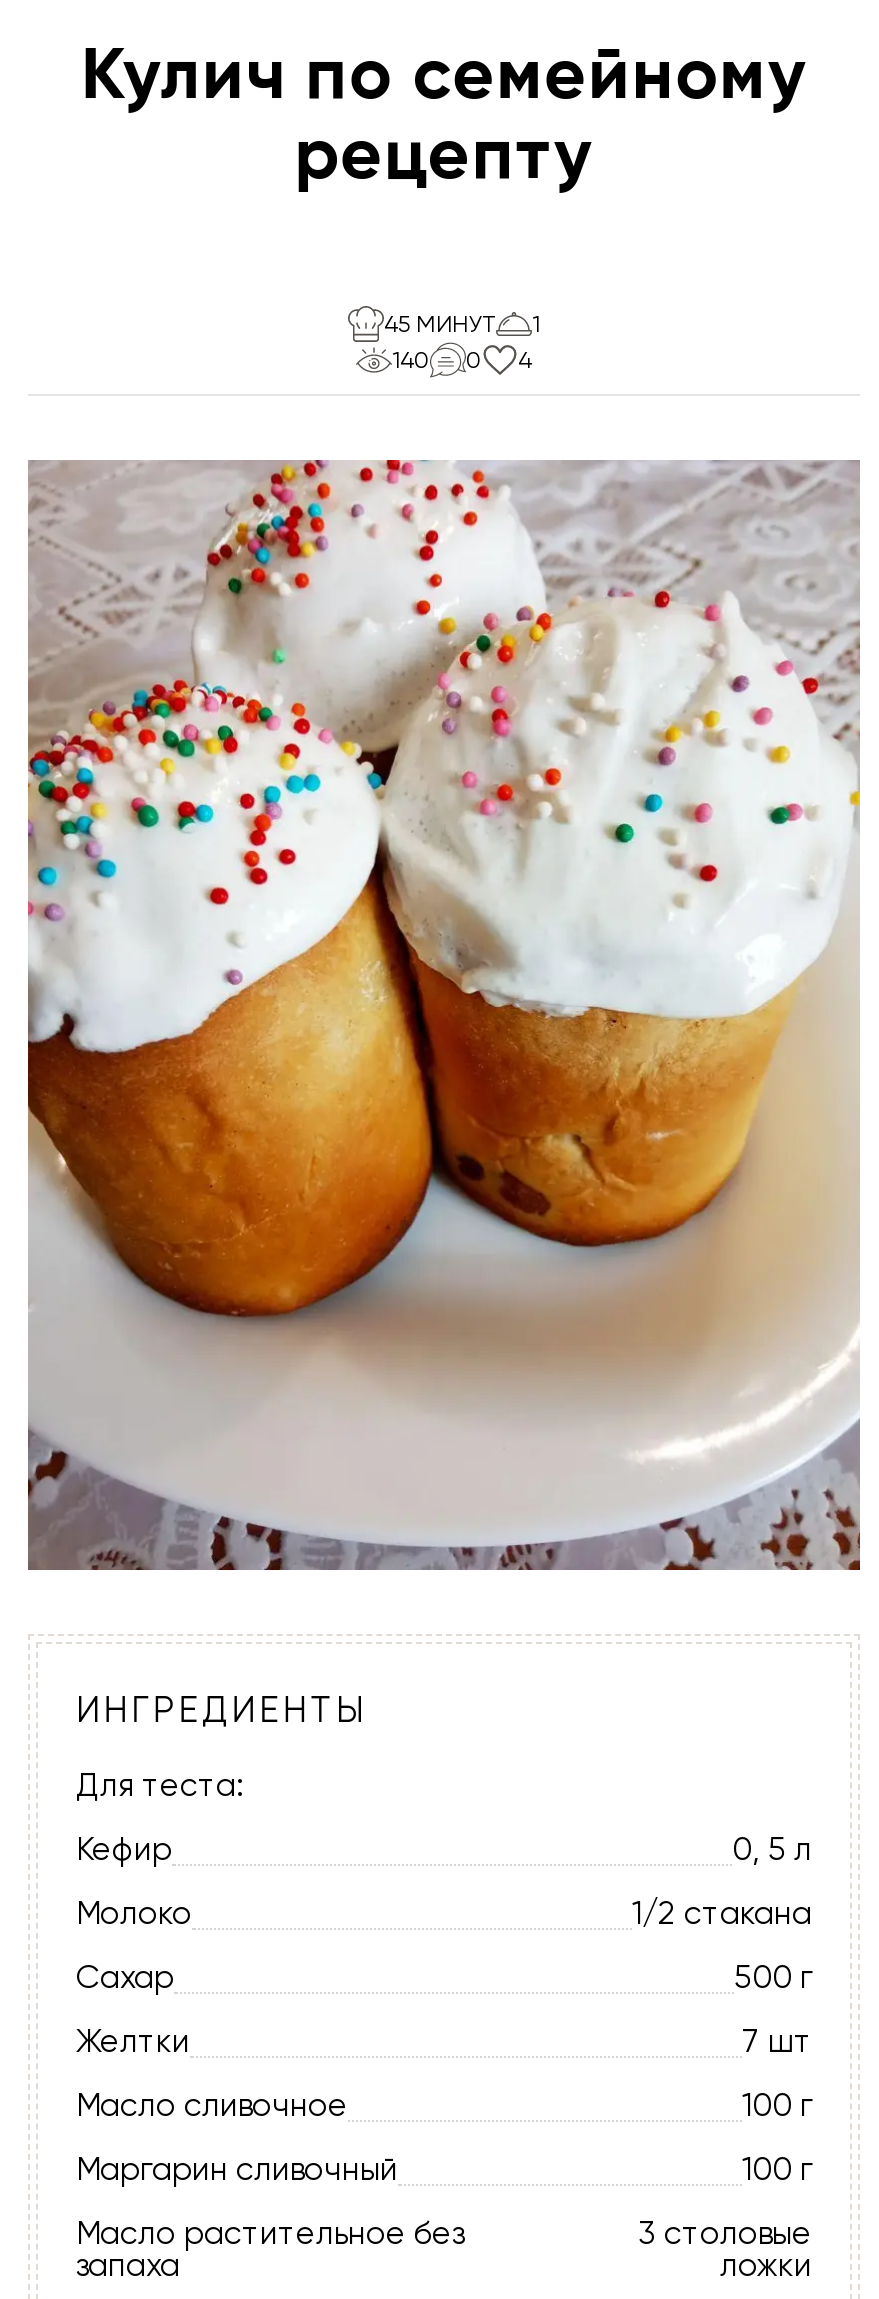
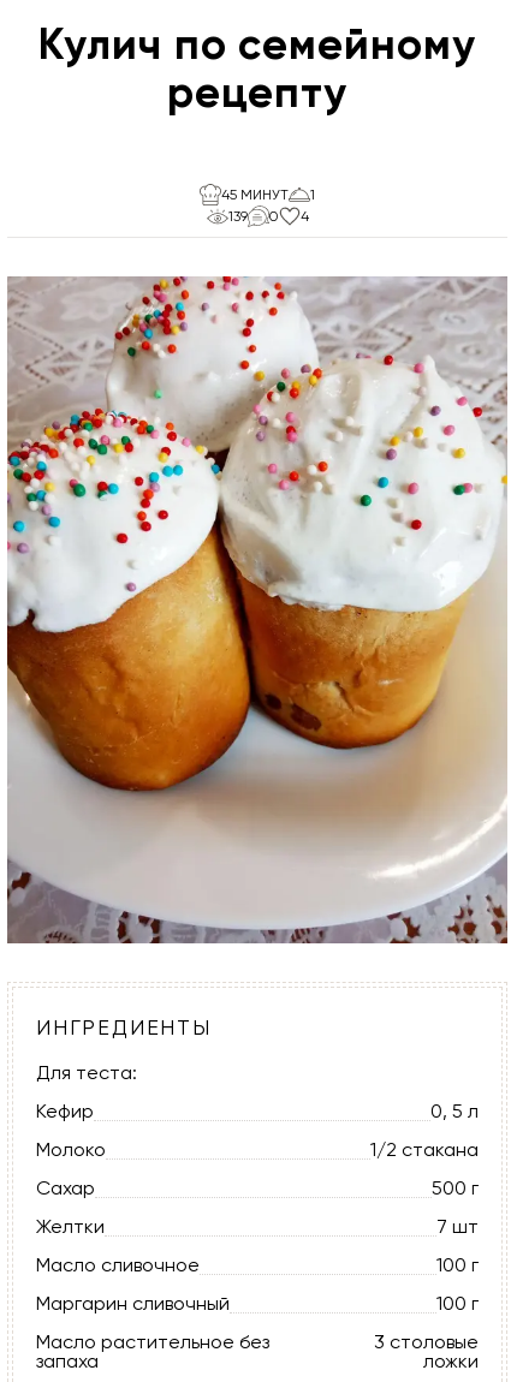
- 140 0 4
+ 139 0 4
